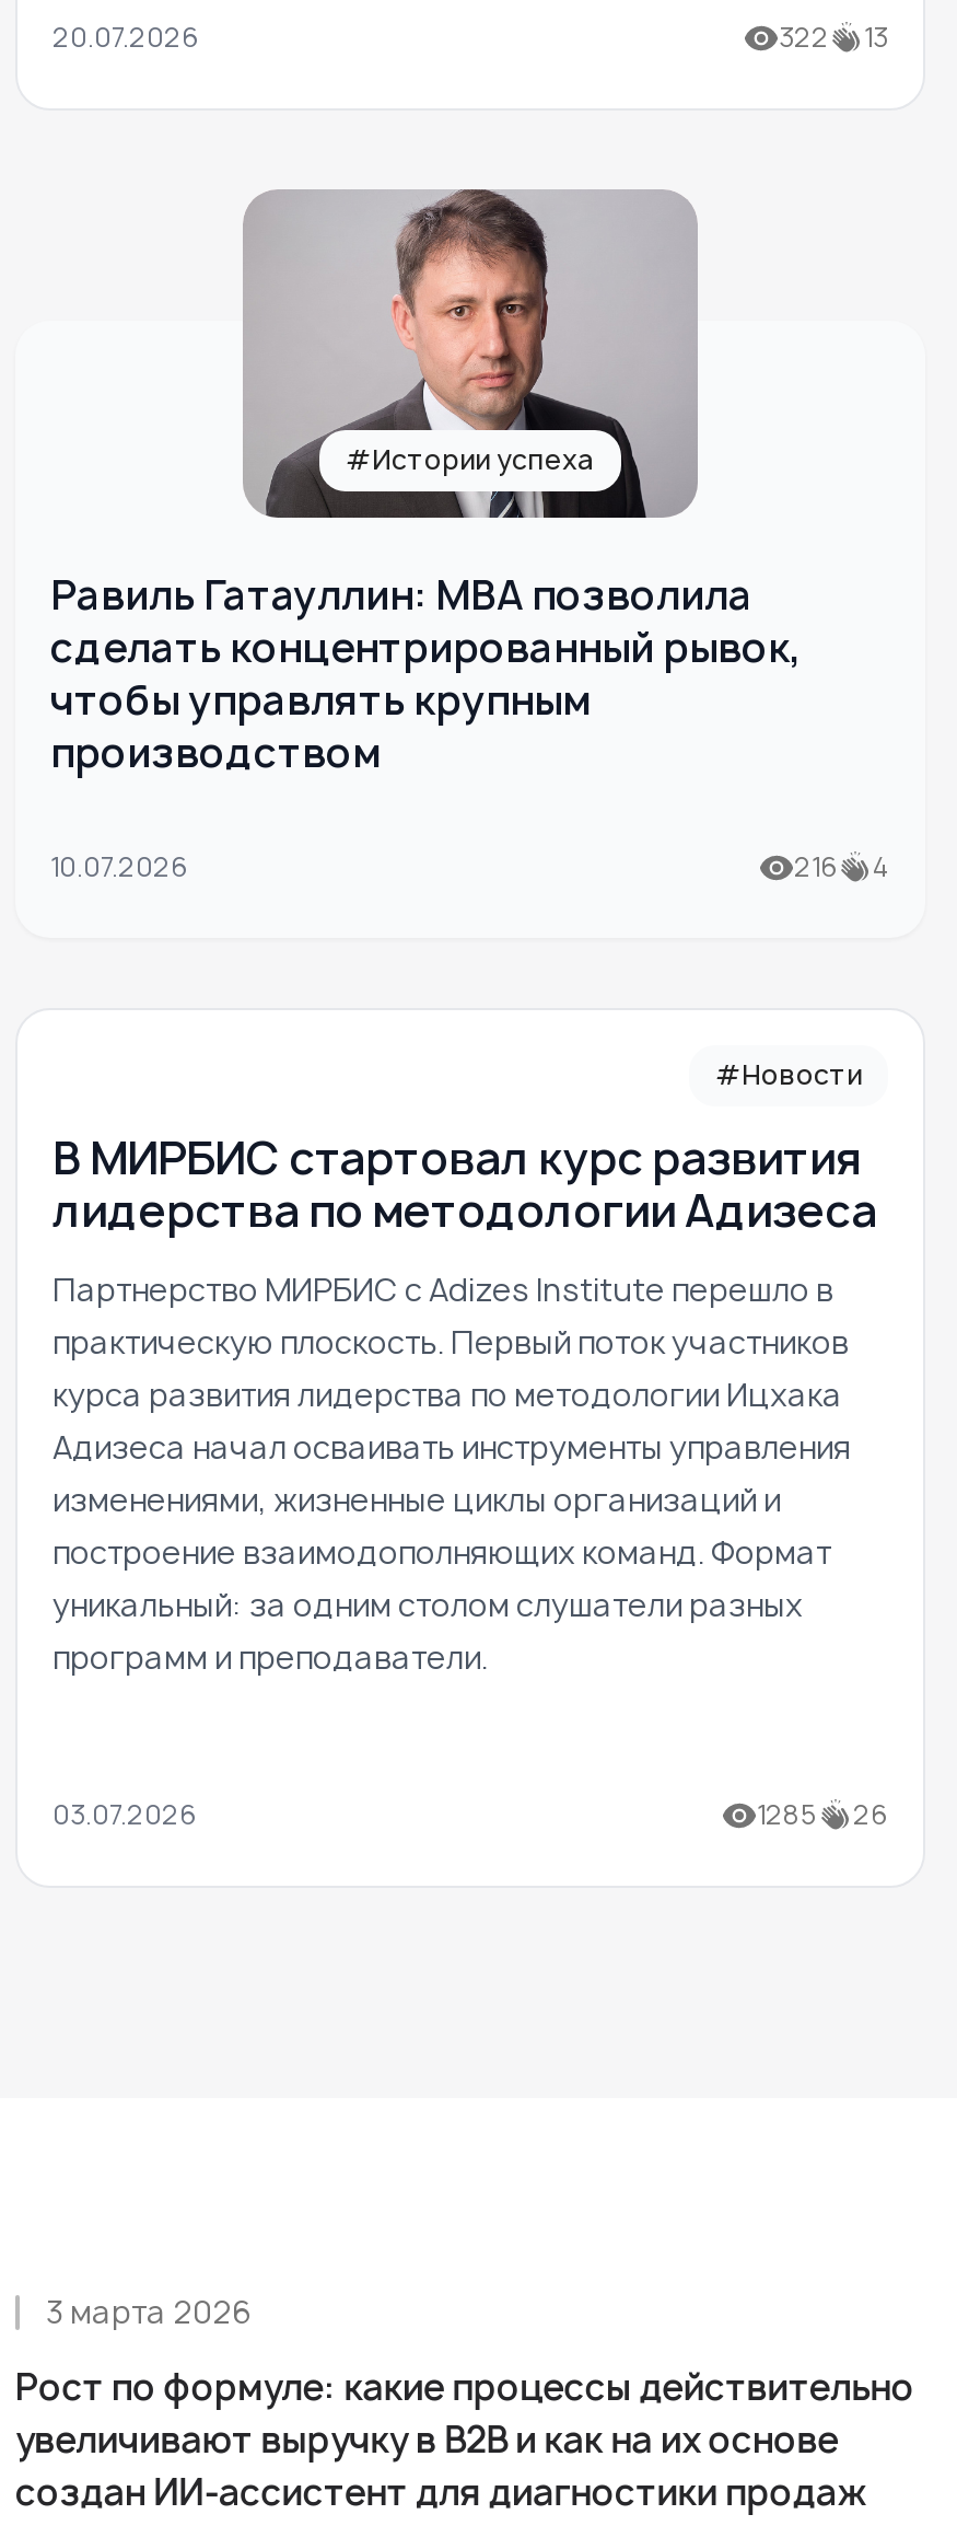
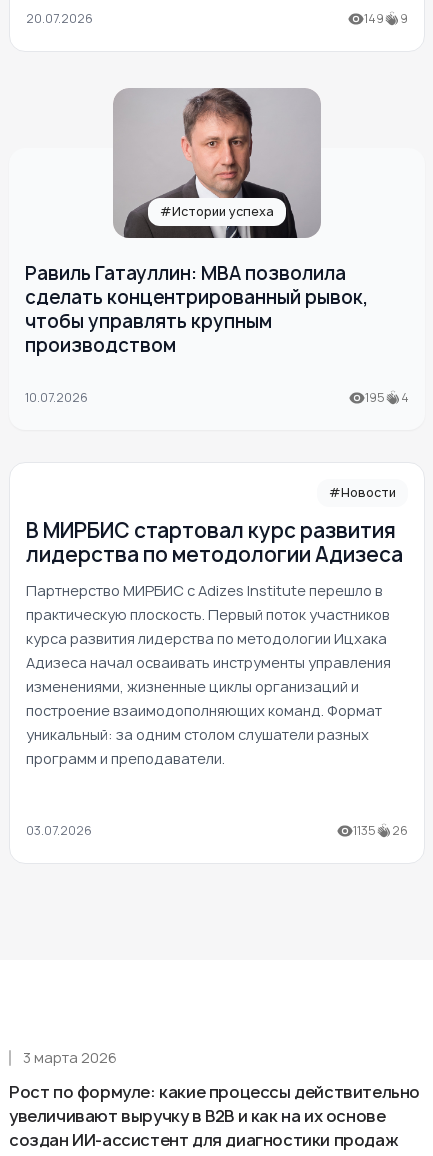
- 322
+ 149

- 13
+ 9

- 216 4
+ 195 4

- 1285 26
+ 1135 26
